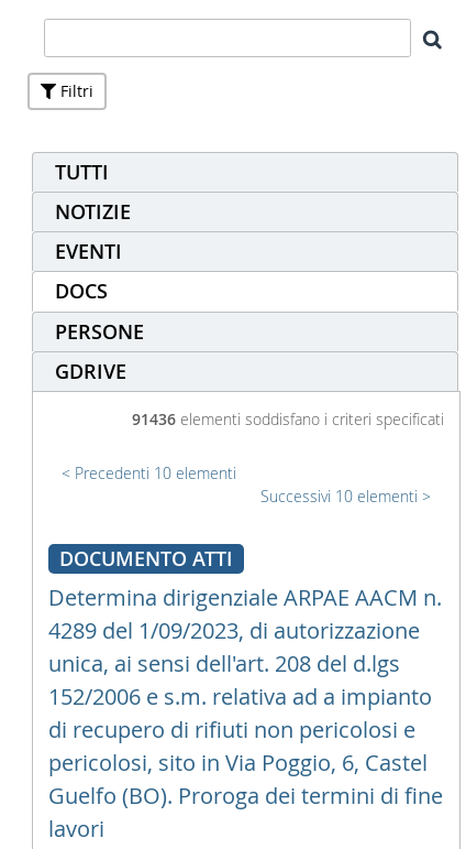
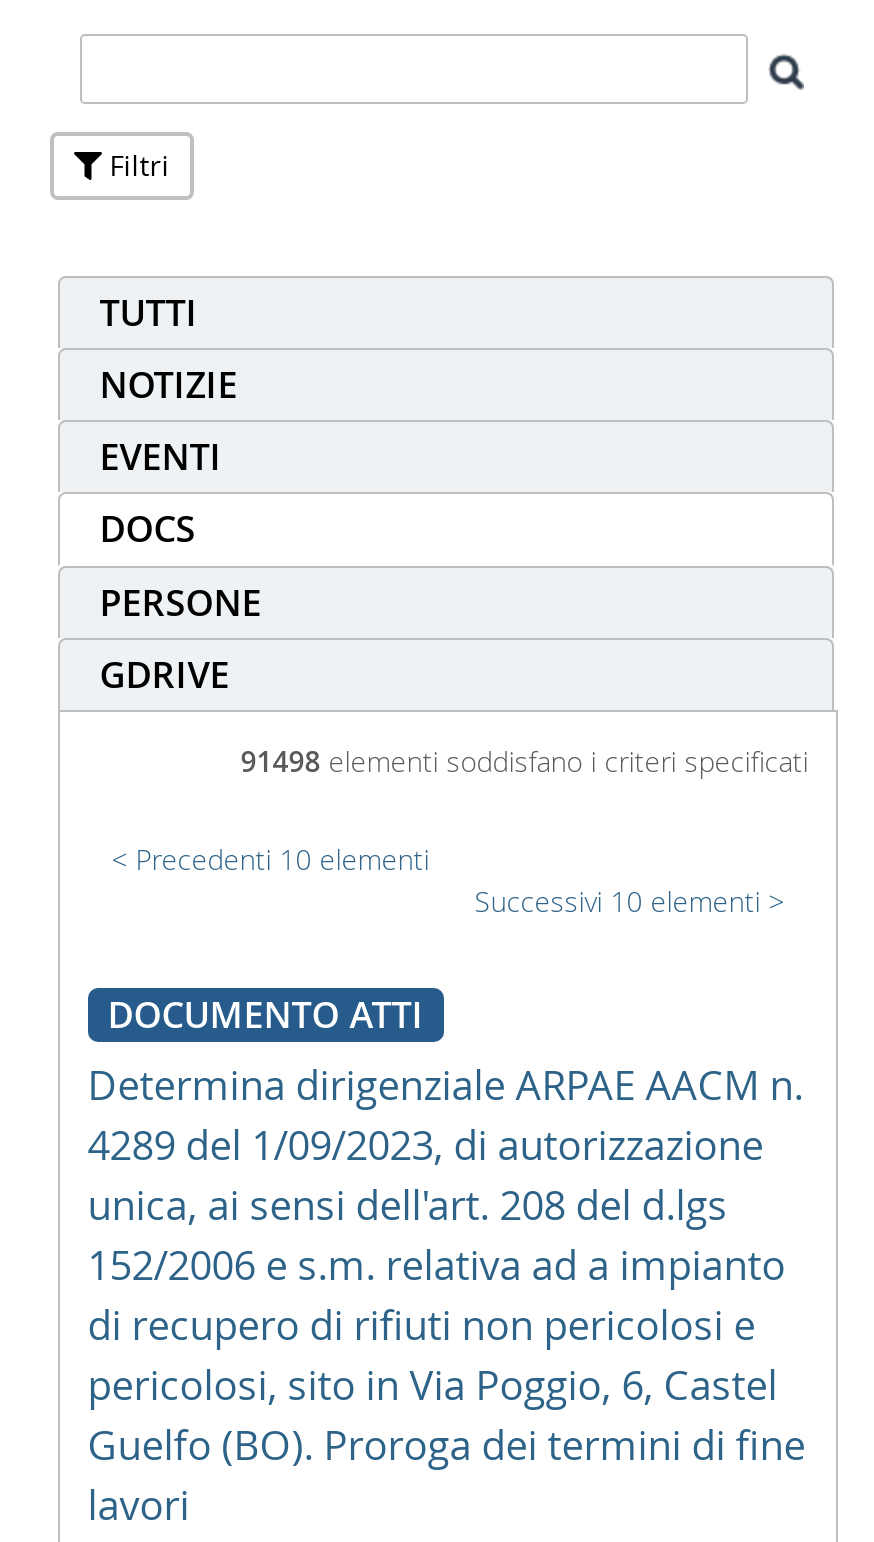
- 91436 elementi soddisfano i criteri specificati
+ 91498 elementi soddisfano i criteri specificati
